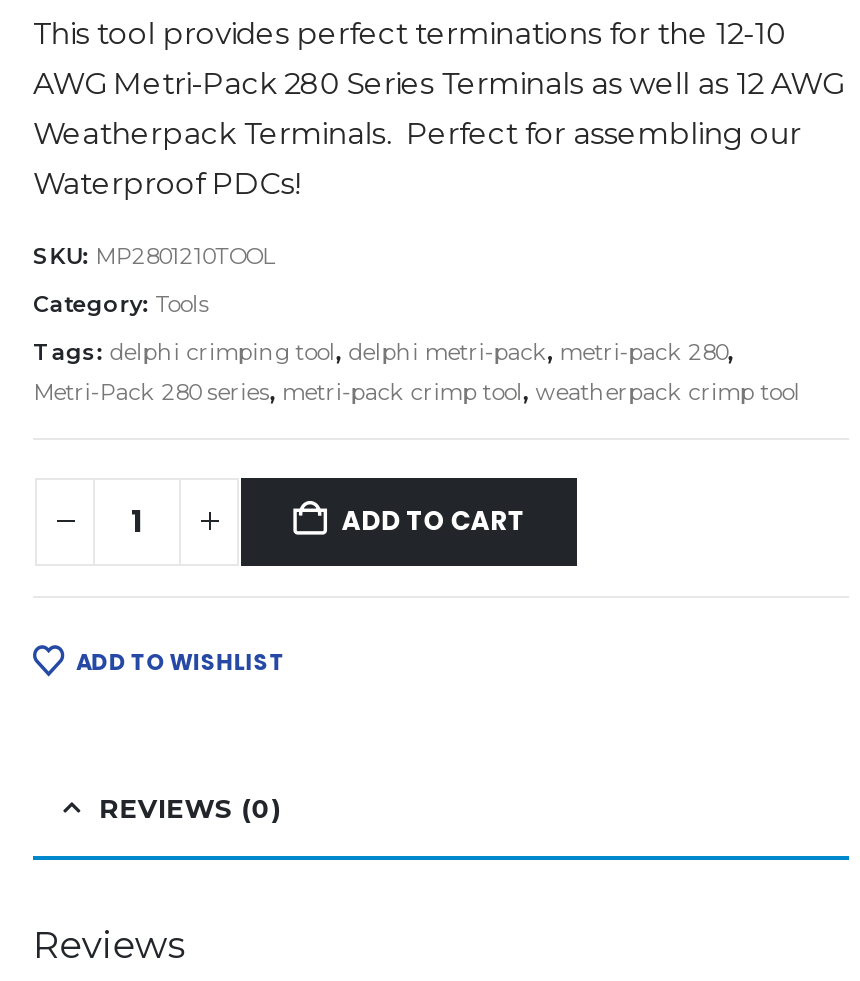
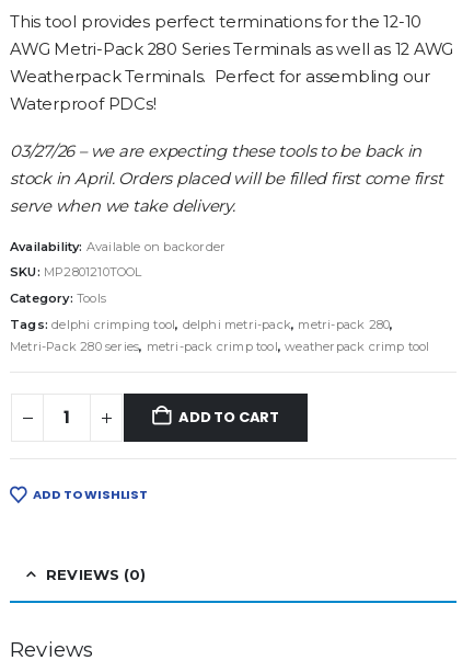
+ 03/27/26 – we are expecting these tools to be back in
+ stock in April. Orders placed will be filled first come first
+ serve when we take delivery.
+ Availability: Available on backorder
